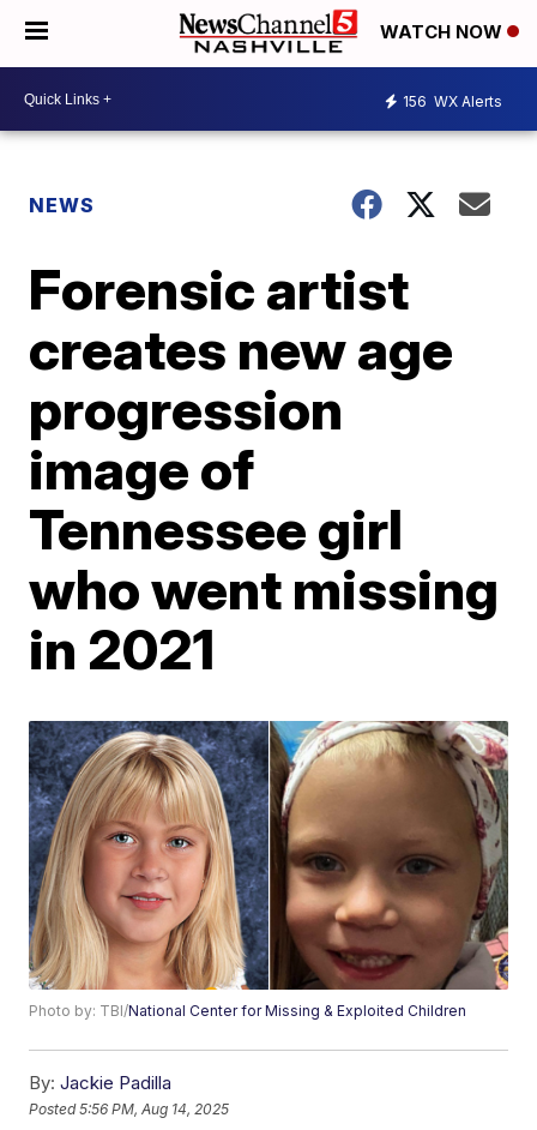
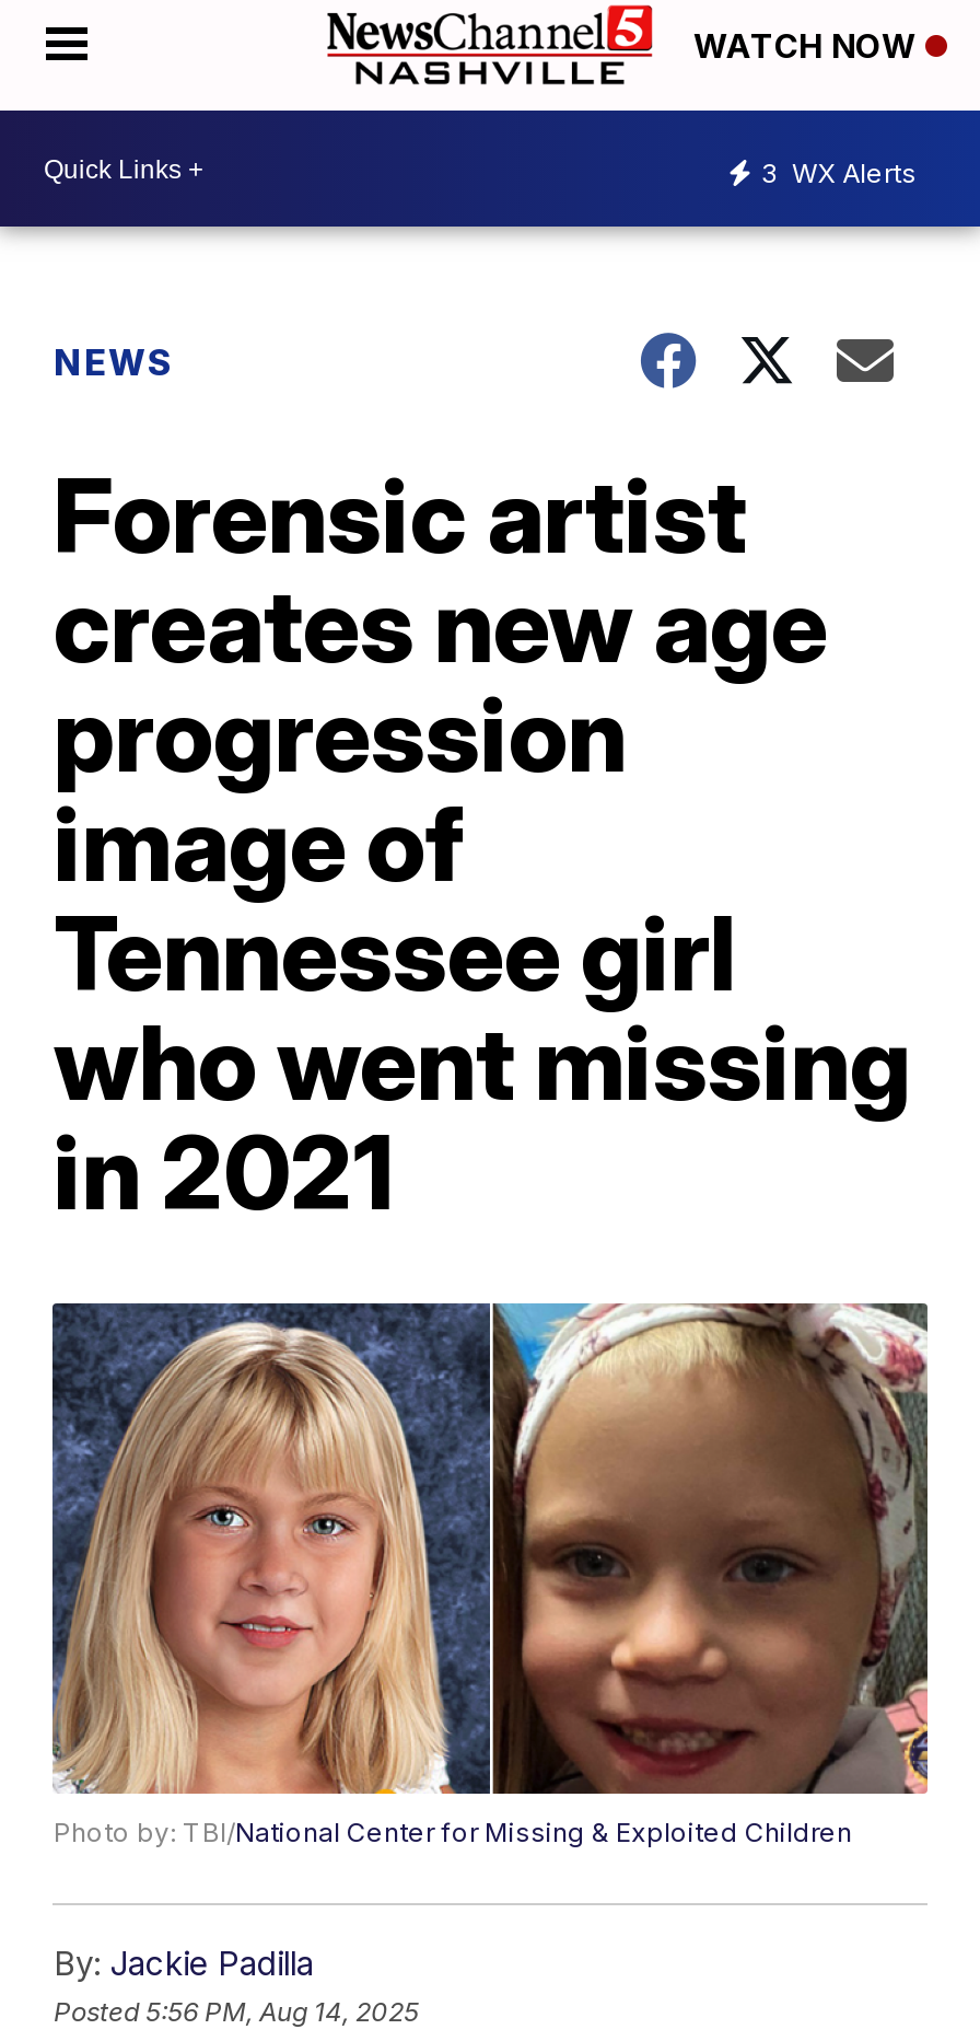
- 156 WX Alerts
+ 3 WX Alerts
